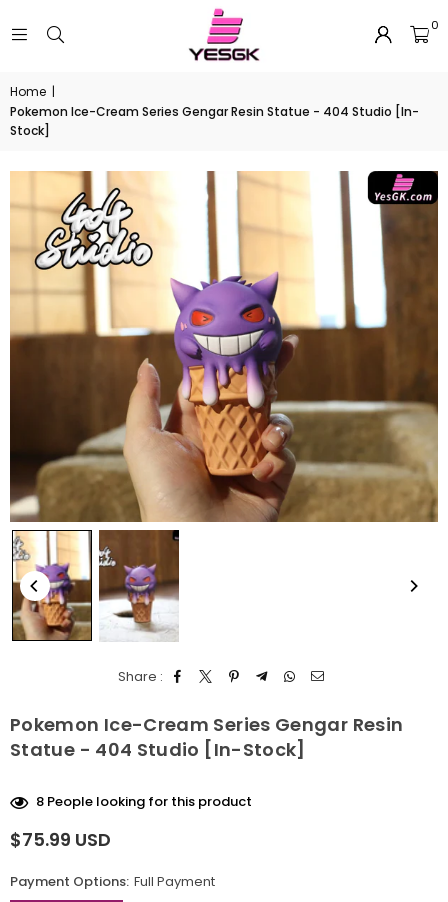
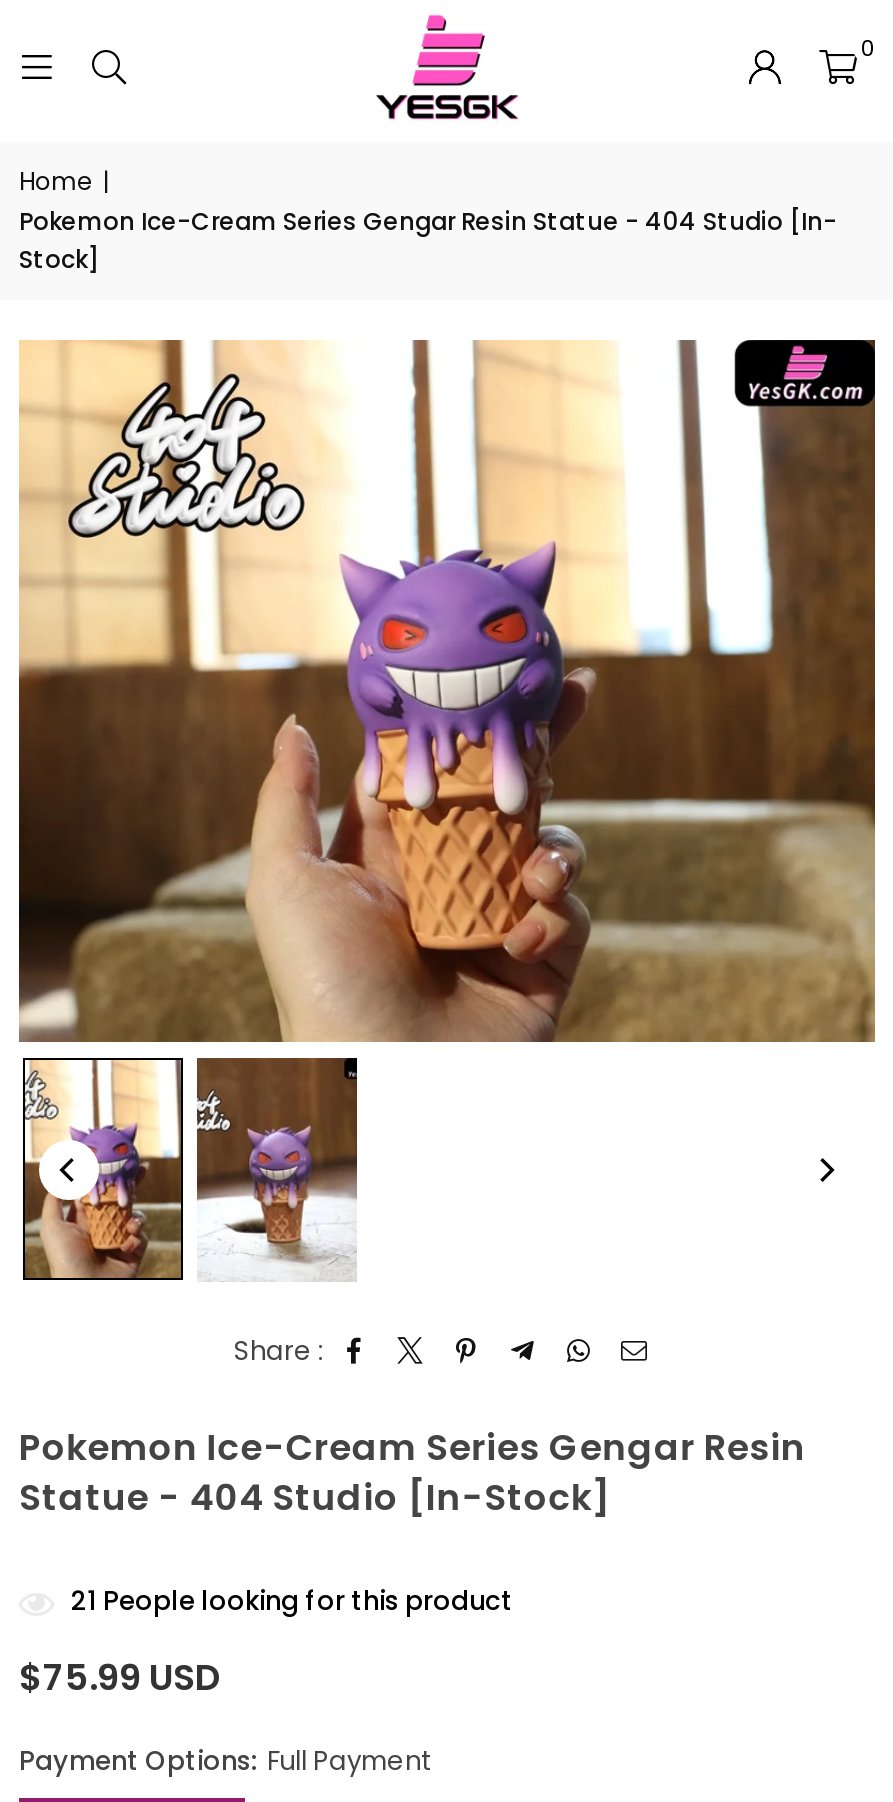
- 8 People looking for this product
+ 21 People looking for this product
